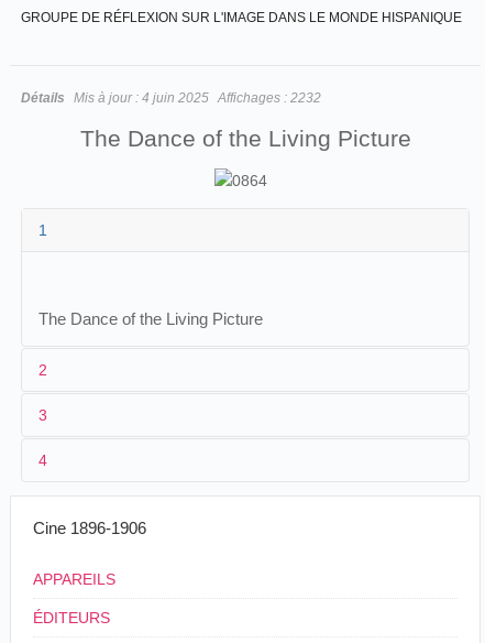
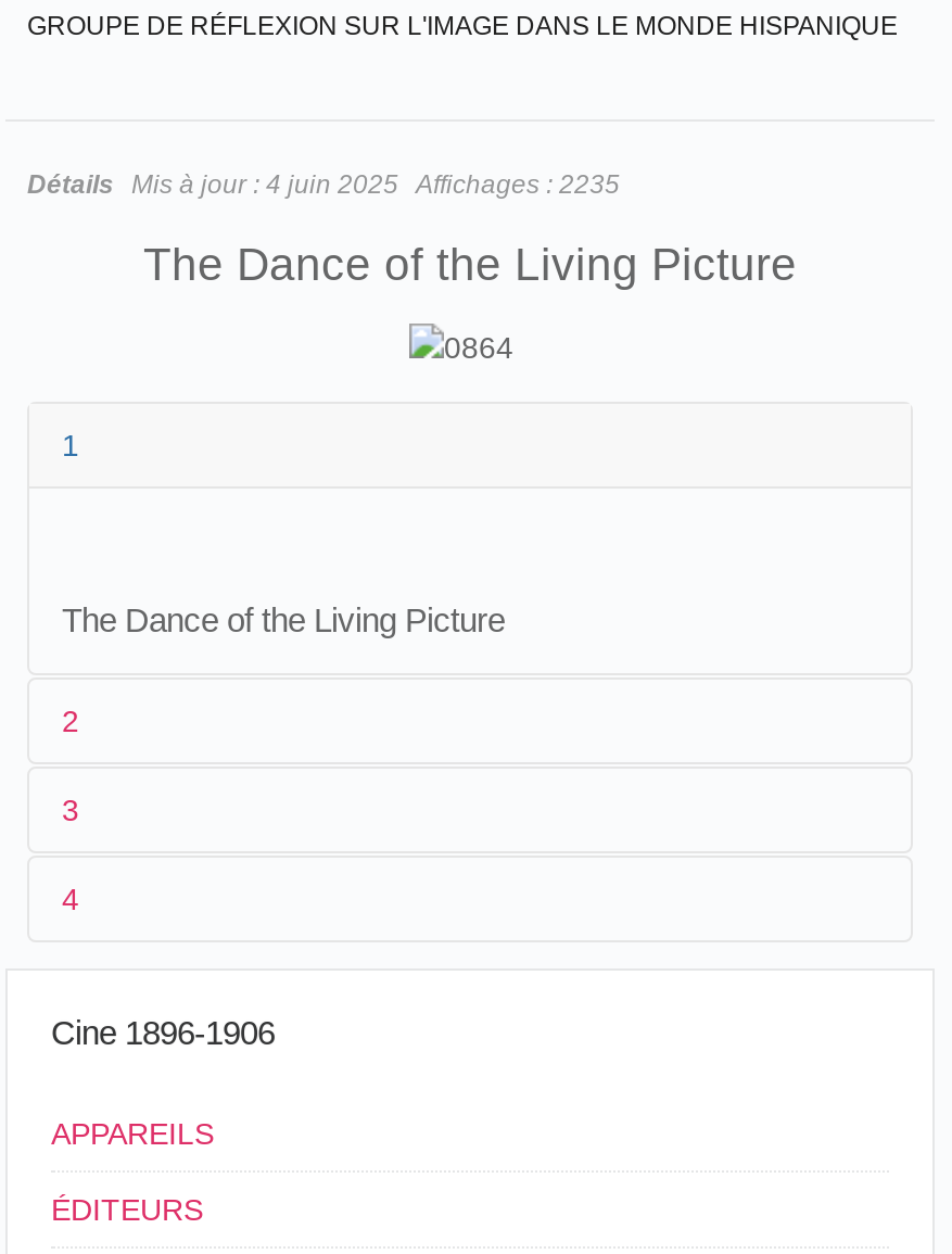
- Détails Mis à jour : 4 juin 2025 Affichages : 2232
+ Détails Mis à jour : 4 juin 2025 Affichages : 2235
